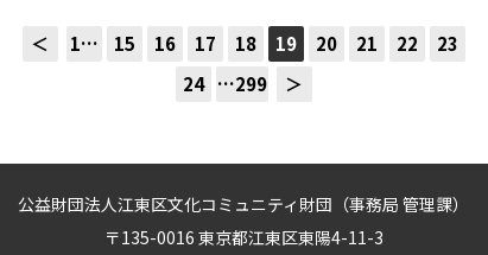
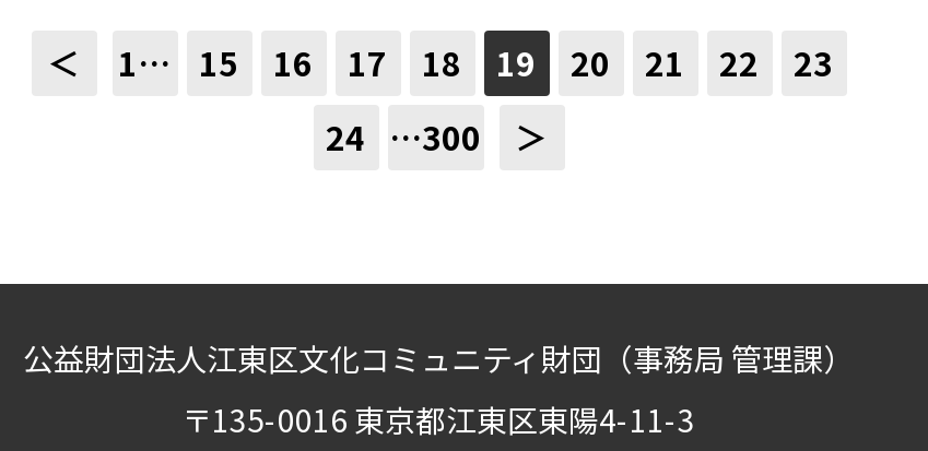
- 24 …299
+ 24 …300
